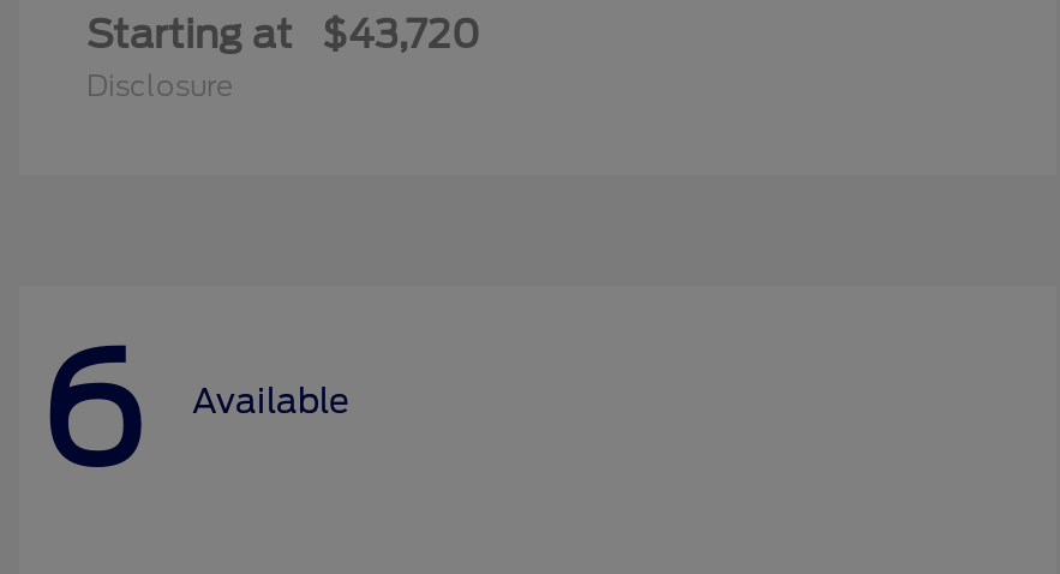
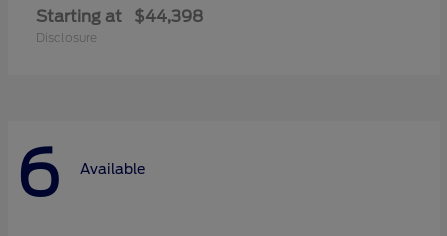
- Starting at $43,720
+ Starting at $44,398
